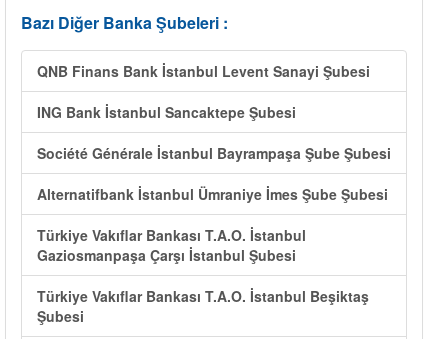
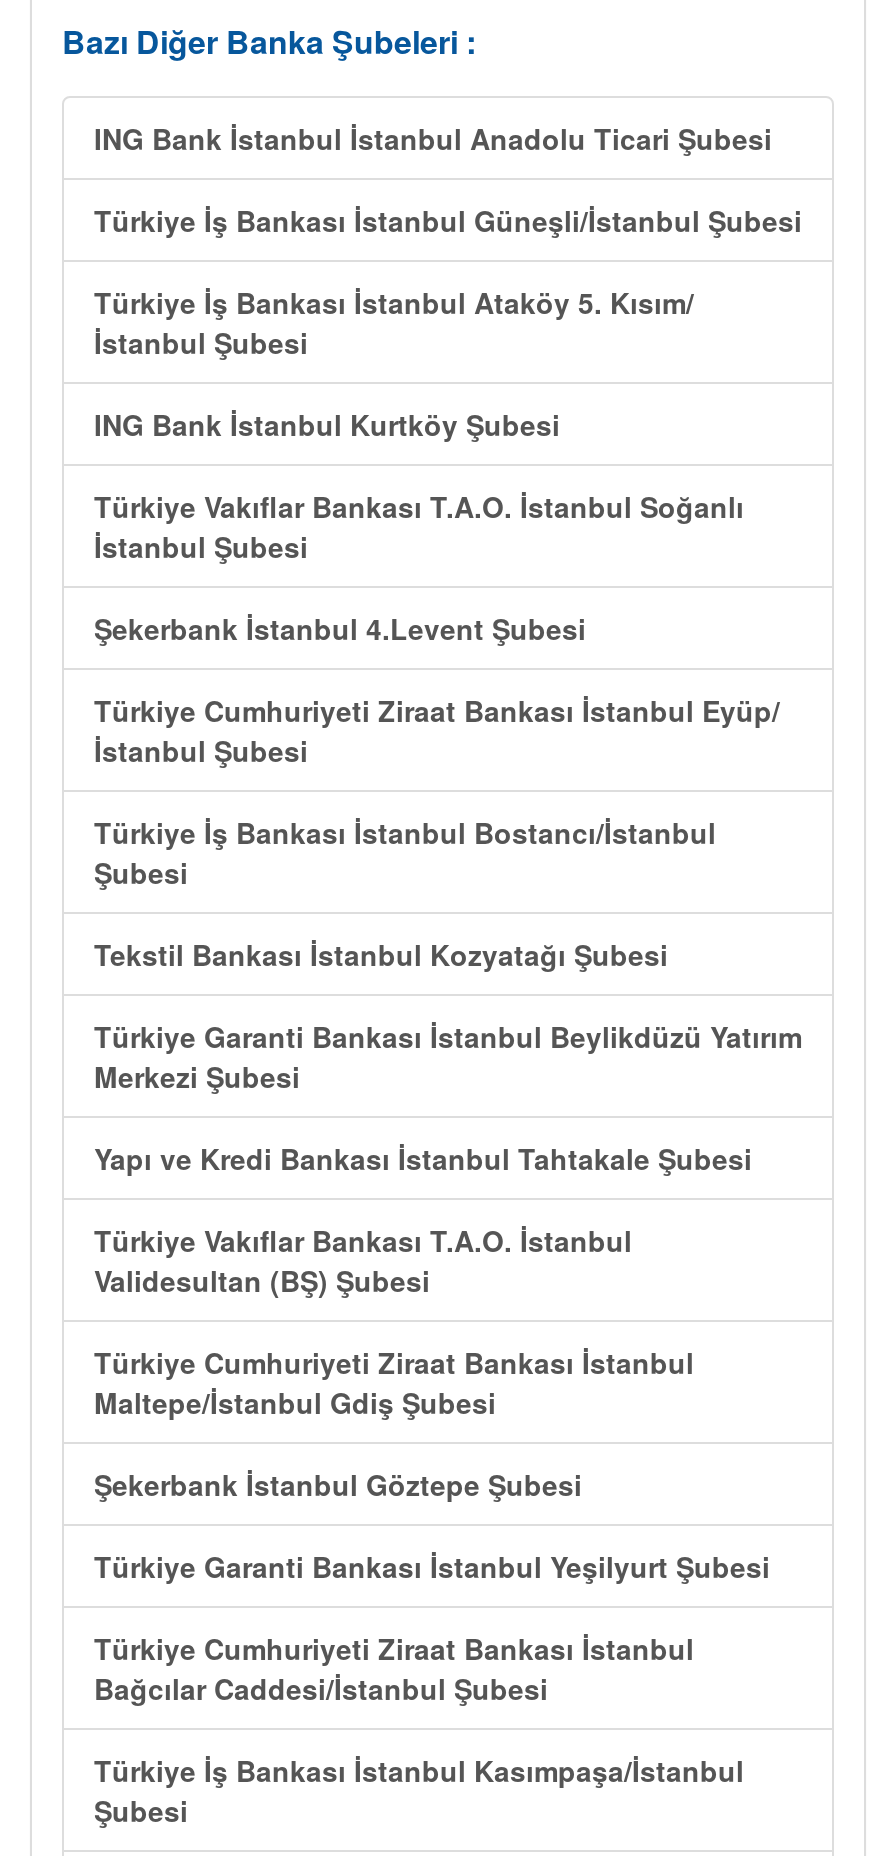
- QNB Finans Bank İstanbul Levent Sanayi Şubesi
- ING Bank İstanbul Sancaktepe Şubesi
- Société Générale İstanbul Bayrampaşa Şube Şubesi
- Alternatifbank İstanbul Ümraniye İmes Şube Şubesi
+ ING Bank İstanbul İstanbul Anadolu Ticari Şubesi
+ Türkiye İş Bankası İstanbul Güneşli/İstanbul Şubesi
+ Türkiye İş Bankası İstanbul Ataköy 5. Kısım/
+ İstanbul Şubesi
+ ING Bank İstanbul Kurtköy Şubesi
+ Türkiye Vakıflar Bankası T.A.O. İstanbul Soğanlı
+ İstanbul Şubesi
+ Şekerbank İstanbul 4.Levent Şubesi
+ Türkiye Cumhuriyeti Ziraat Bankası İstanbul Eyüp/
+ İstanbul Şubesi
+ Türkiye İş Bankası İstanbul Bostancı/İstanbul
+ Şubesi
+ Tekstil Bankası İstanbul Kozyatağı Şubesi
+ Türkiye Garanti Bankası İstanbul Beylikdüzü Yatırım
+ Merkezi Şubesi
+ Yapı ve Kredi Bankası İstanbul Tahtakale Şubesi

- Gaziosmanpaşa Çarşı İstanbul Şubesi
- Türkiye Vakıflar Bankası T.A.O. İstanbul Beşiktaş
+ Validesultan (BŞ) Şubesi
+ Türkiye Cumhuriyeti Ziraat Bankası İstanbul
+ Maltepe/İstanbul Gdiş Şubesi
+ Şekerbank İstanbul Göztepe Şubesi
+ Türkiye Garanti Bankası İstanbul Yeşilyurt Şubesi
+ Türkiye Cumhuriyeti Ziraat Bankası İstanbul
+ Bağcılar Caddesi/İstanbul Şubesi
+ Türkiye İş Bankası İstanbul Kasımpaşa/İstanbul
